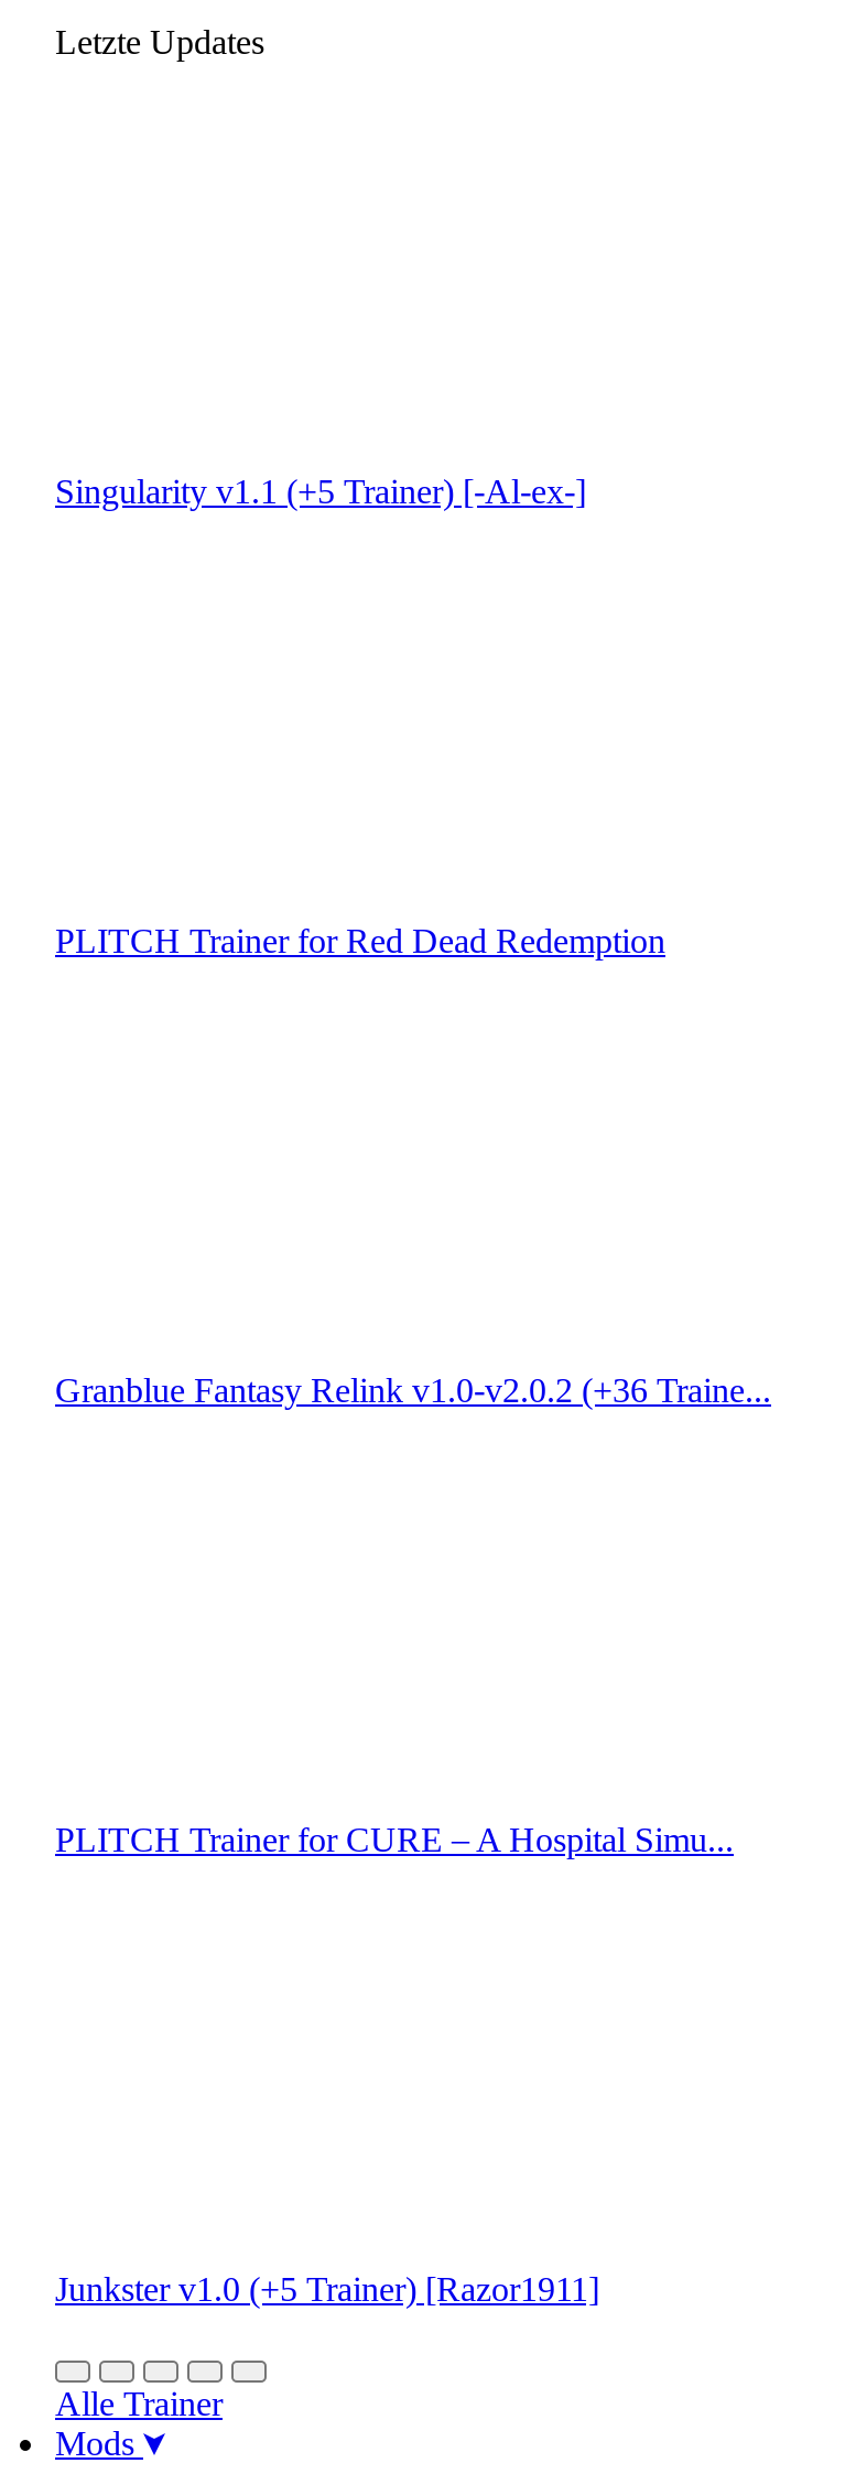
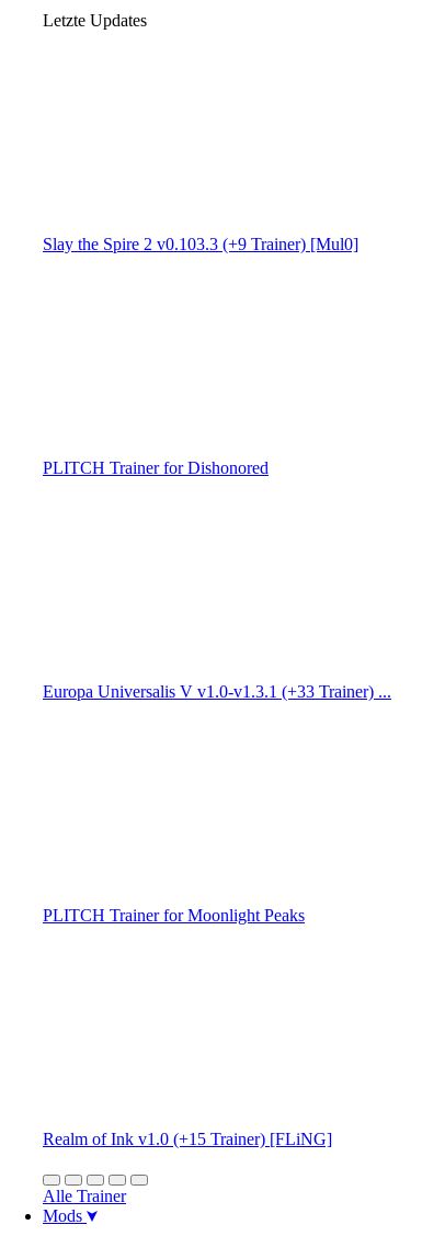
- Singularity v1.1 (+5 Trainer) [-Al-ex-]
+ Slay the Spire 2 v0.103.3 (+9 Trainer) [Mul0]

- PLITCH Trainer for Red Dead Redemption
+ PLITCH Trainer for Dishonored

- Granblue Fantasy Relink v1.0-v2.0.2 (+36 Traine...
+ Europa Universalis V v1.0-v1.3.1 (+33 Trainer) ...

- PLITCH Trainer for CURE – A Hospital Simu...
+ PLITCH Trainer for Moonlight Peaks

- Junkster v1.0 (+5 Trainer) [Razor1911]
+ Realm of Ink v1.0 (+15 Trainer) [FLiNG]
